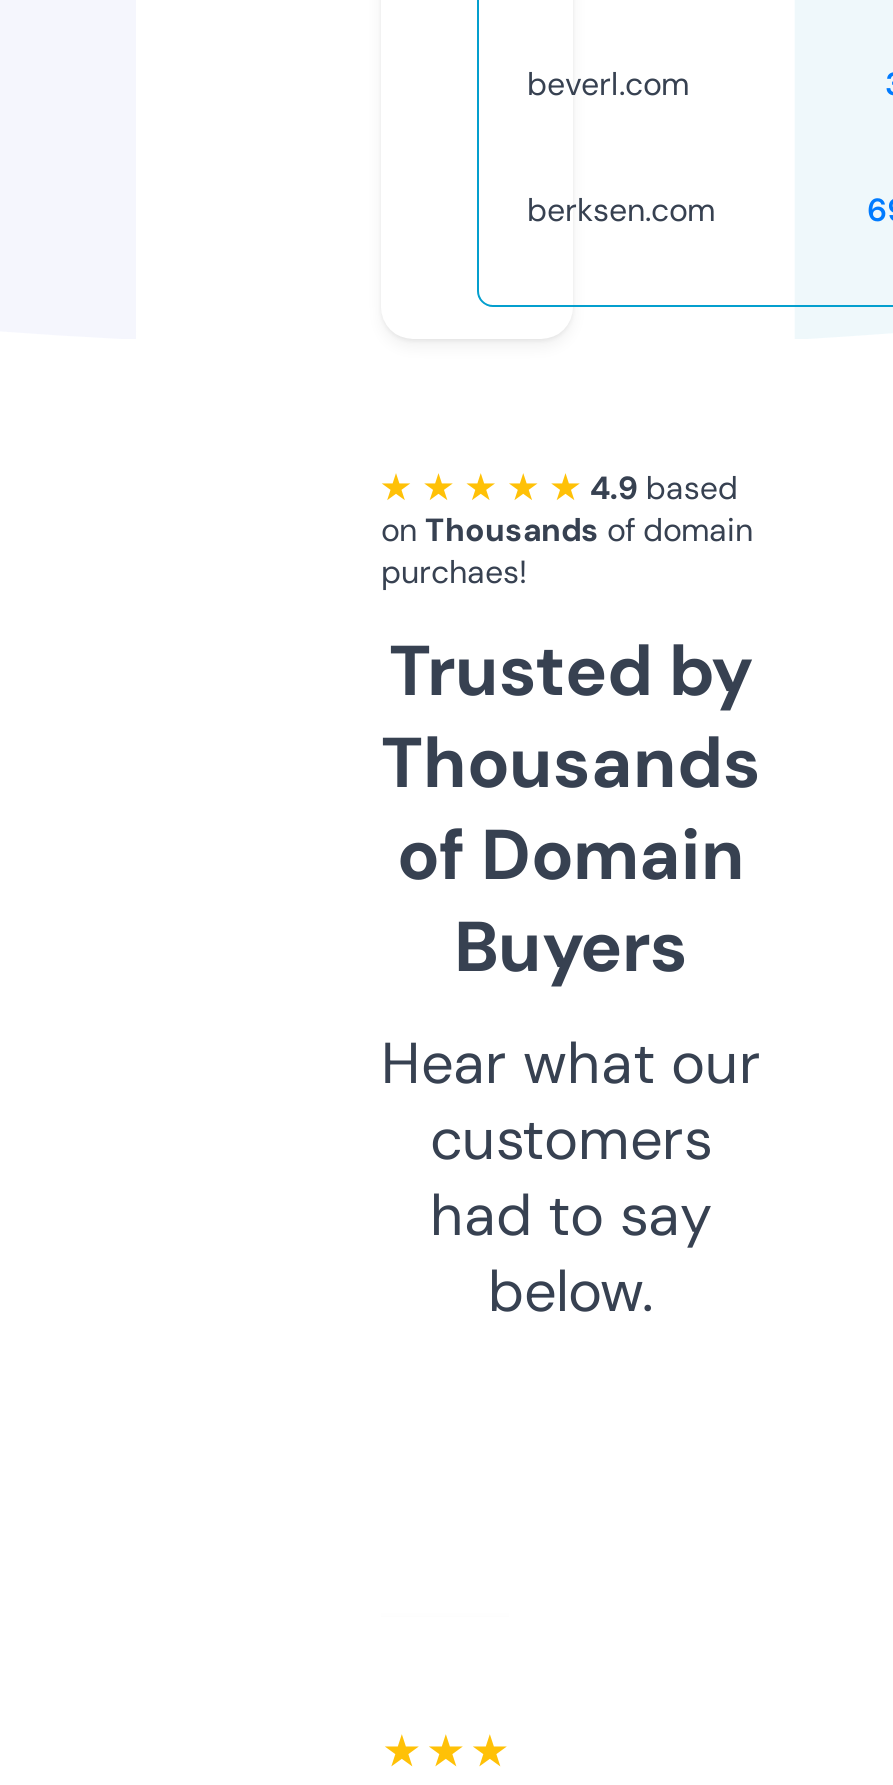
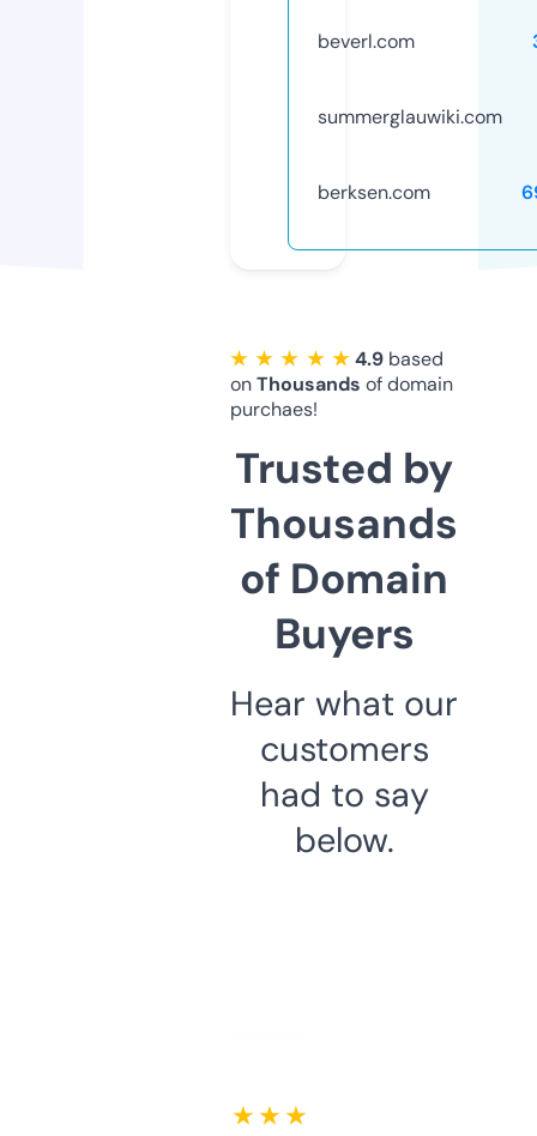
+ summerglauwiki.com
